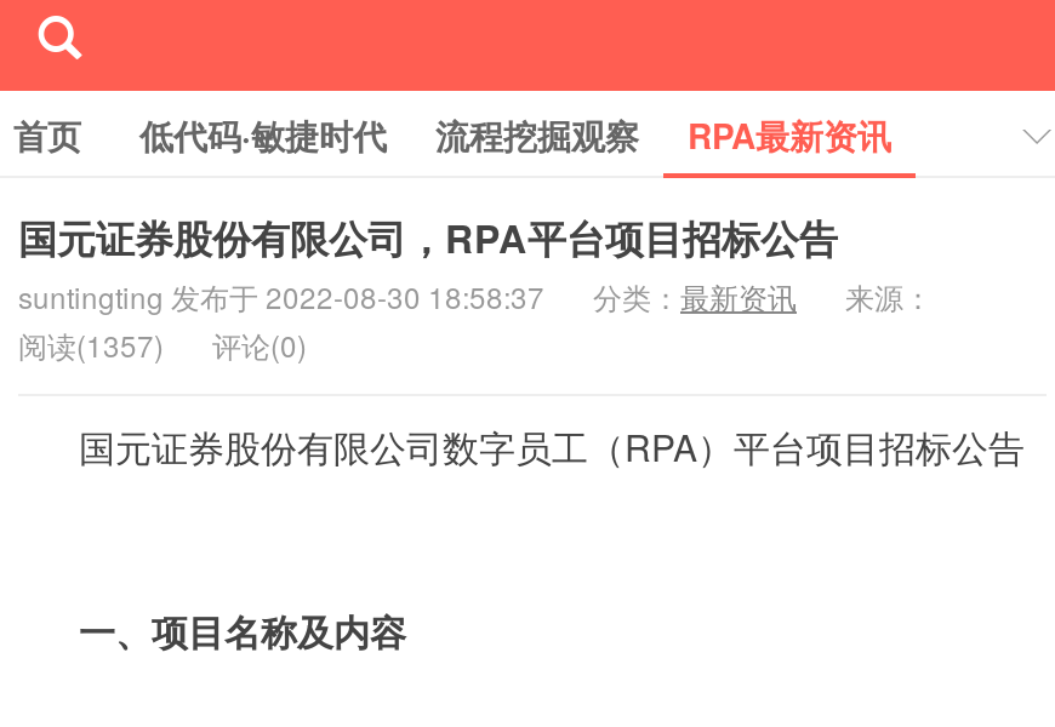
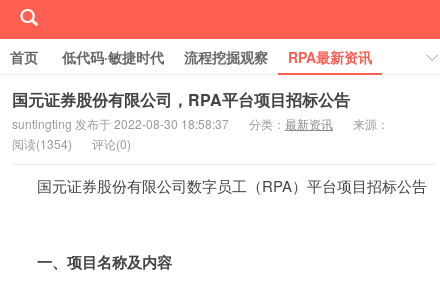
- 阅读(1357) 评论(0)
+ 阅读(1354) 评论(0)
